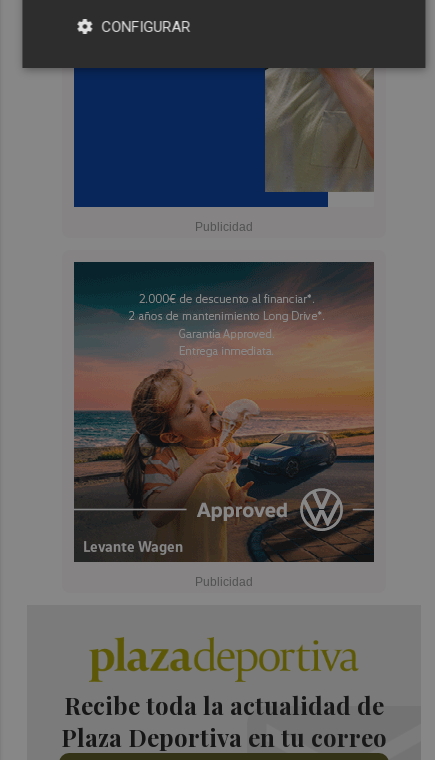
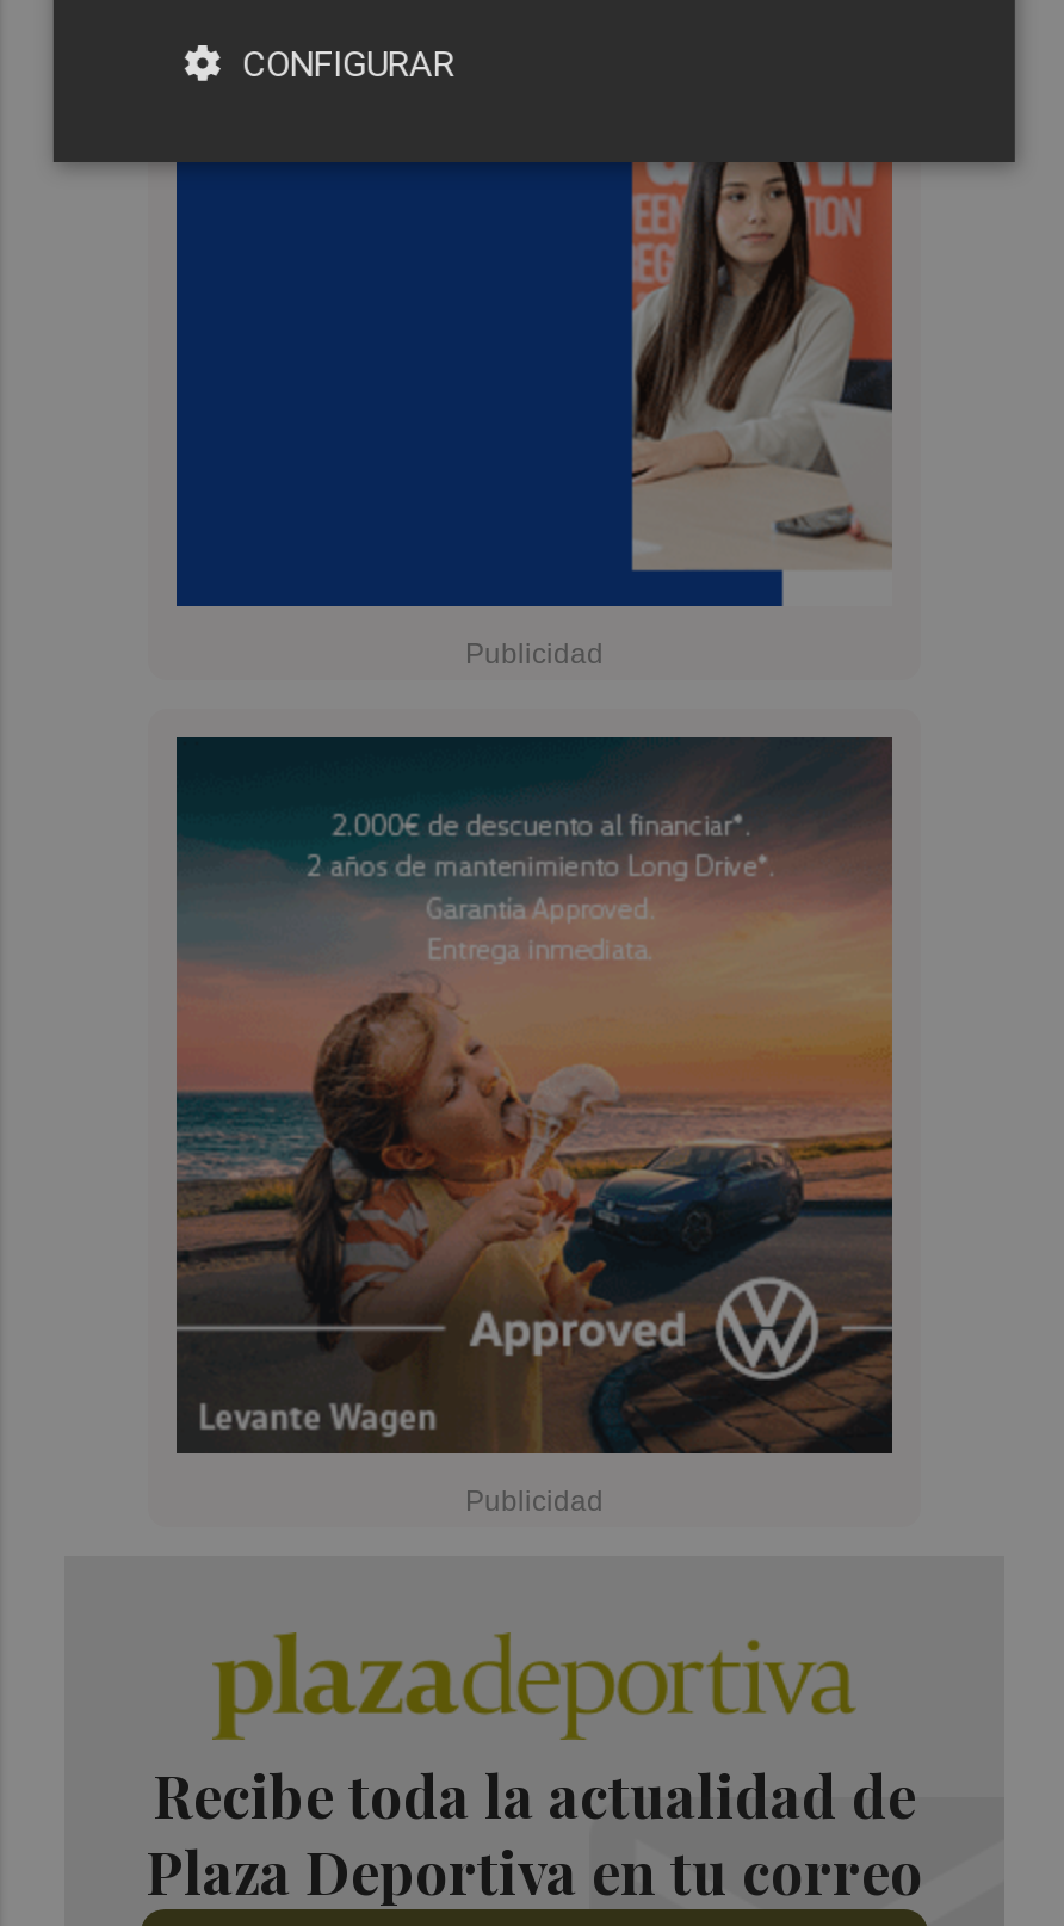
- [image]
+ [image]
